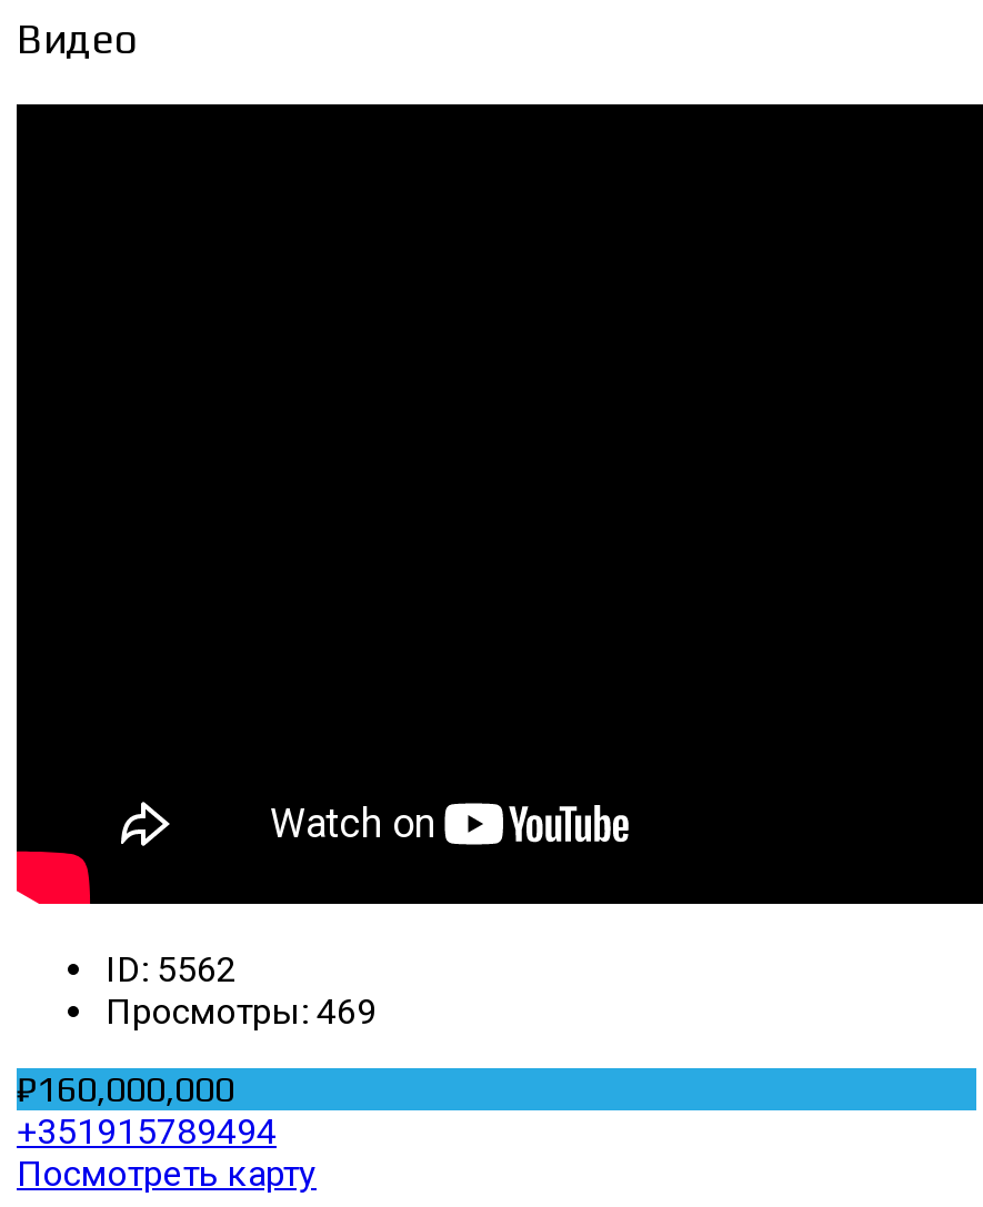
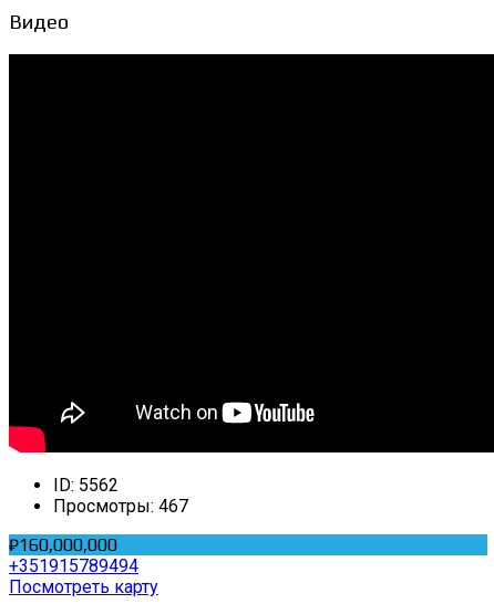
- Просмотры: 469
+ Просмотры: 467
